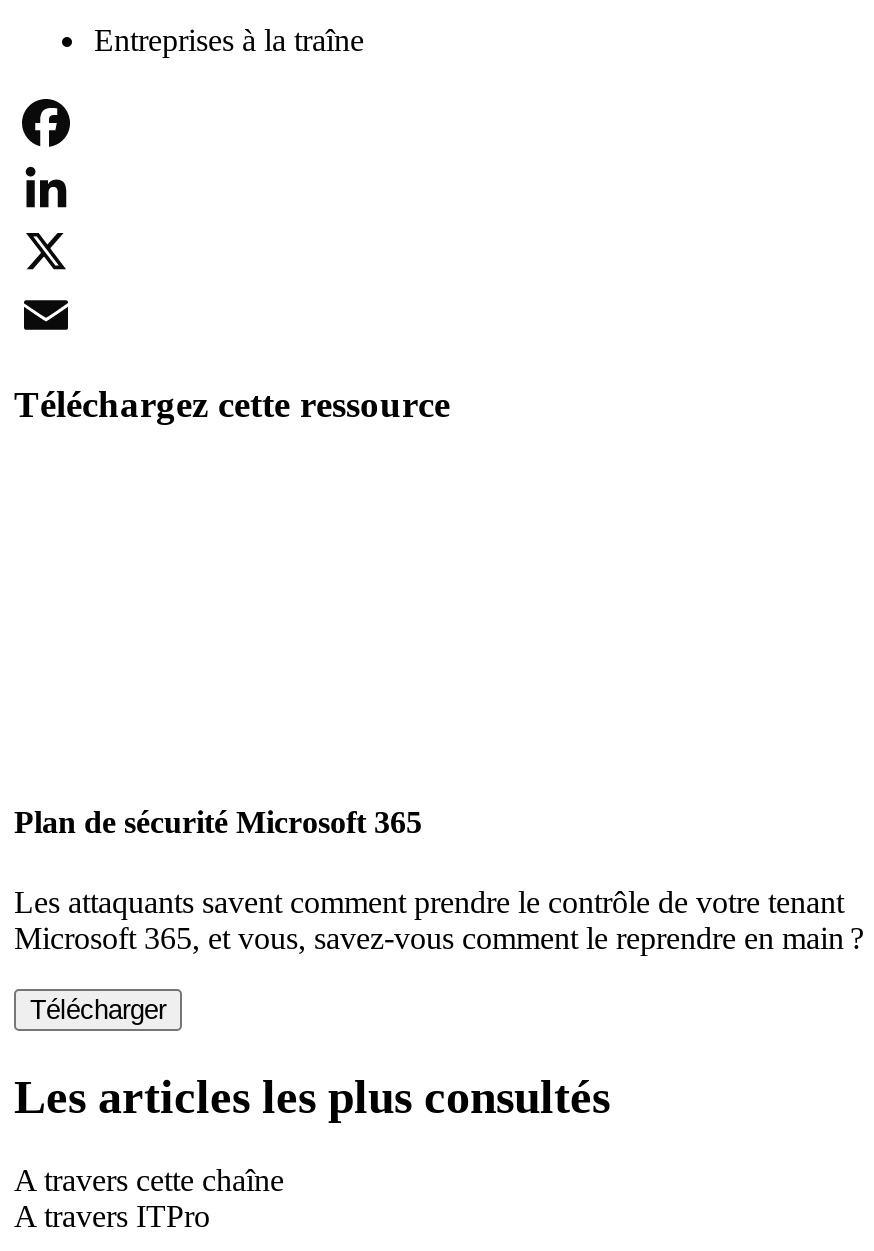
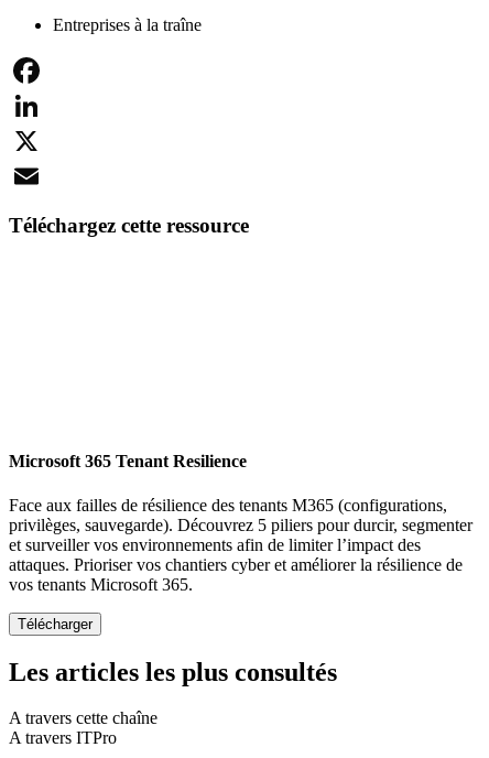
- Plan de sécurité Microsoft 365
+ Microsoft 365 Tenant Resilience

- Les attaquants savent comment prendre le contrôle de votre tenant
- Microsoft 365, et vous, savez-vous comment le reprendre en main ?
+ Face aux failles de résilience des tenants M365 (configurations,
+ privilèges, sauvegarde). Découvrez 5 piliers pour durcir, segmenter
+ et surveiller vos environnements afin de limiter l’impact des
+ attaques. Prioriser vos chantiers cyber et améliorer la résilience de
+ vos tenants Microsoft 365.
